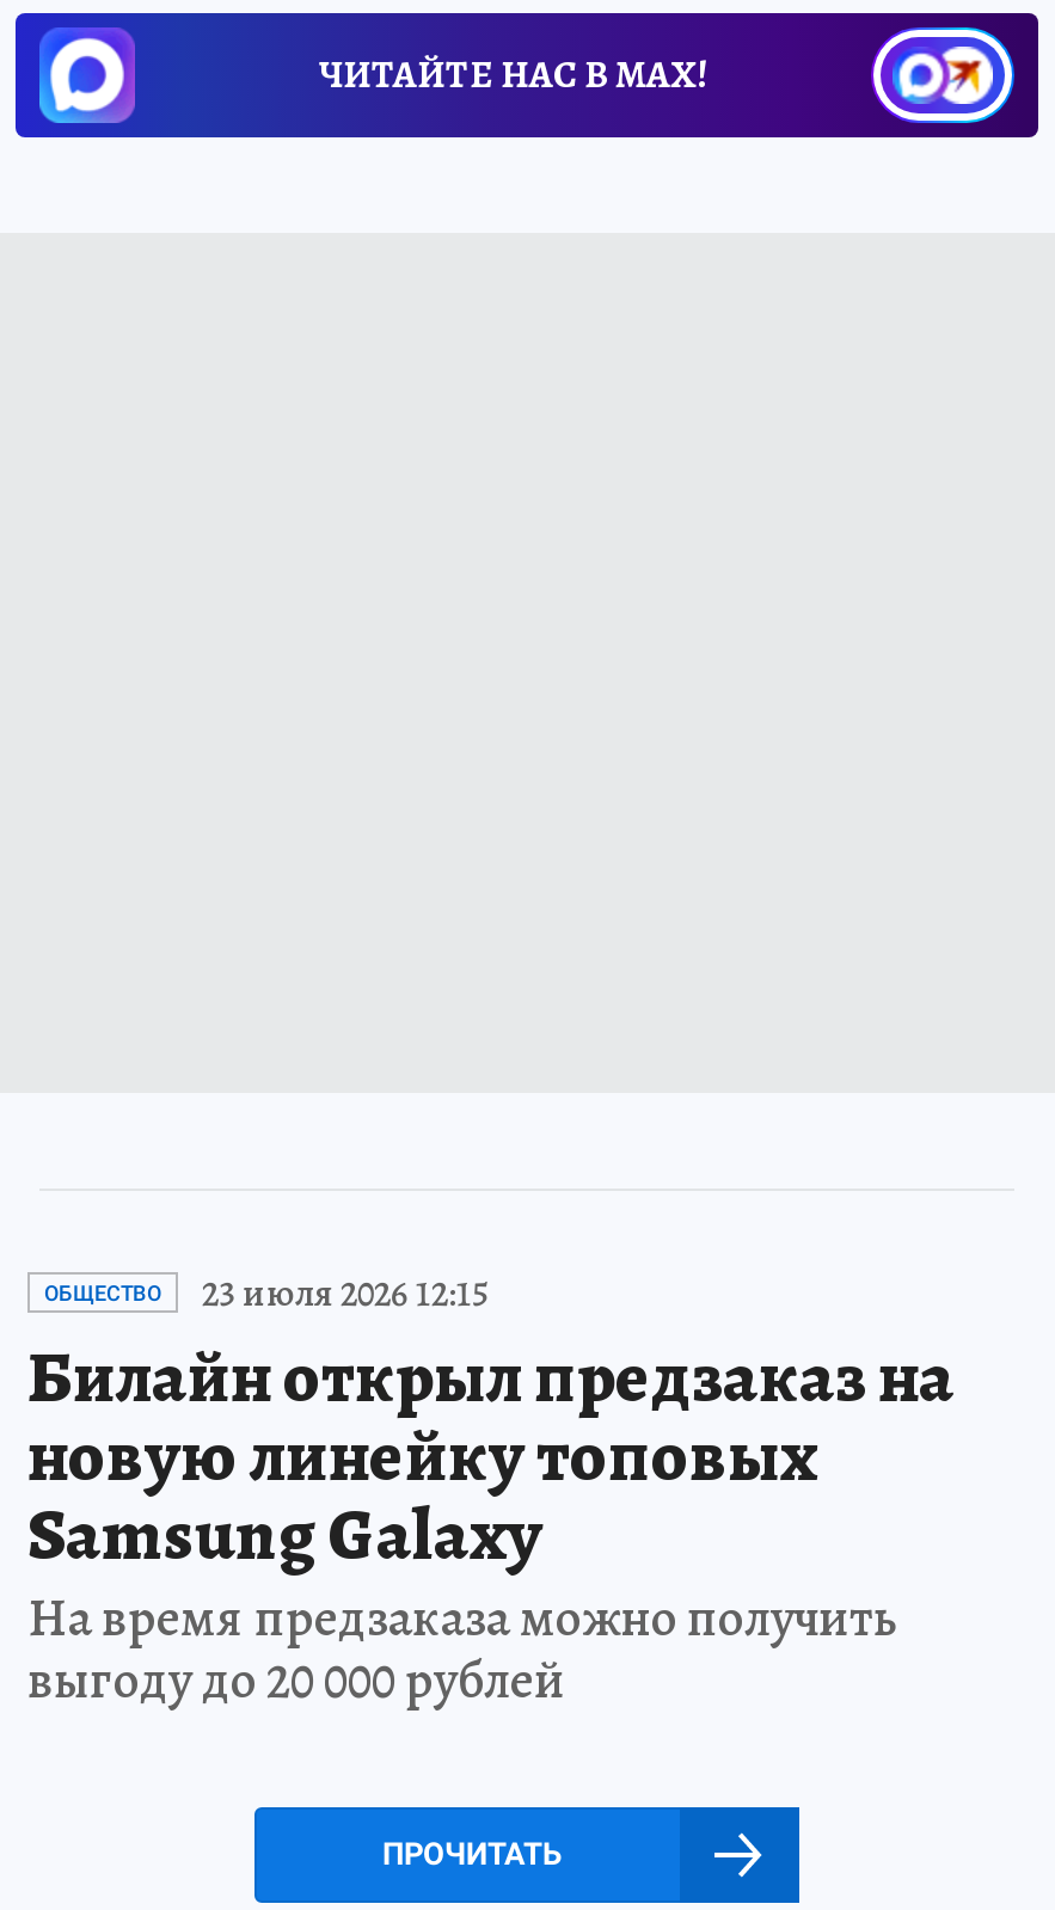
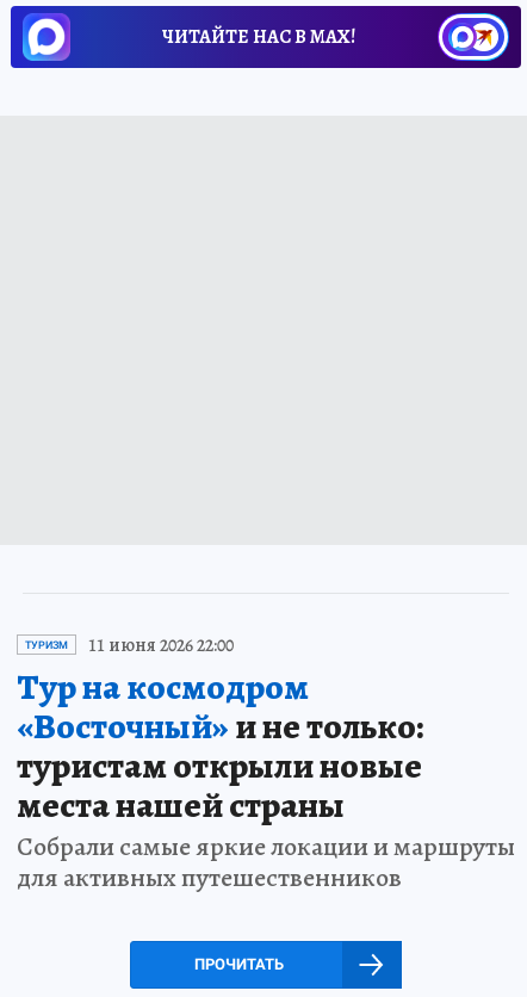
- ОБЩЕСТВО
- 23 июля 2026 12:15
- Билайн открыл предзаказ на
- новую линейку топовых
- Samsung Galaxy
- На время предзаказа можно получить
- выгоду до 20 000 рублей
+ ТУРИЗМ
+ 11 июня 2026 22:00
+ Тур на космодром
+ «Восточный»и не только:
+ туристам открыли новые
+ места нашей страны
+ Собрали самые яркие локации и маршруты
+ для активных путешественников
